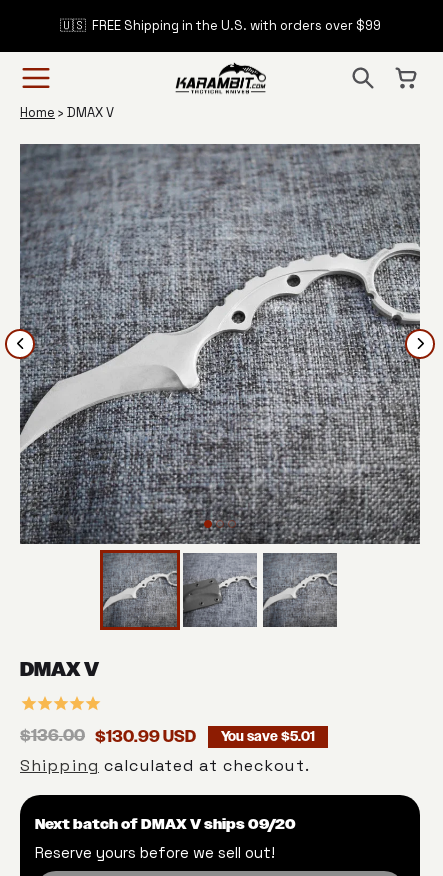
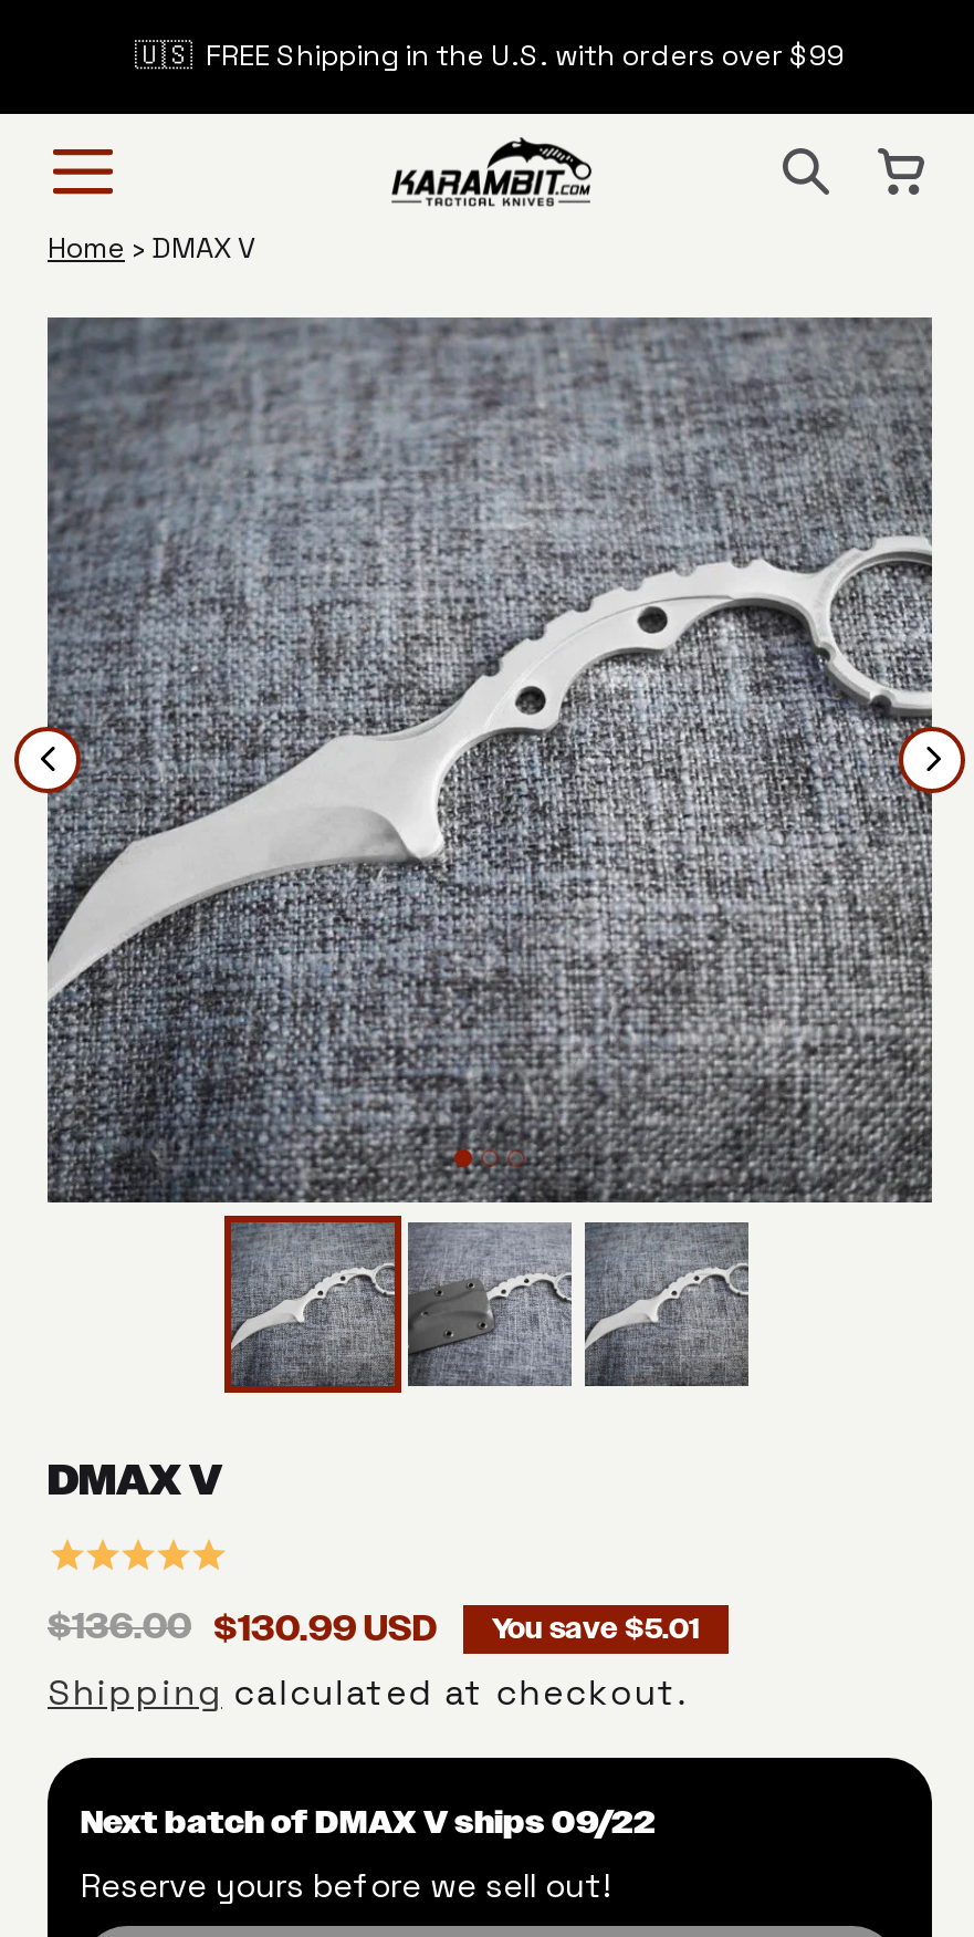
- Next batch of DMAX V ships 09/20
+ Next batch of DMAX V ships 09/22
